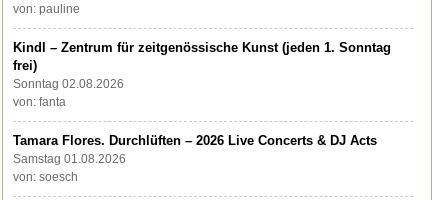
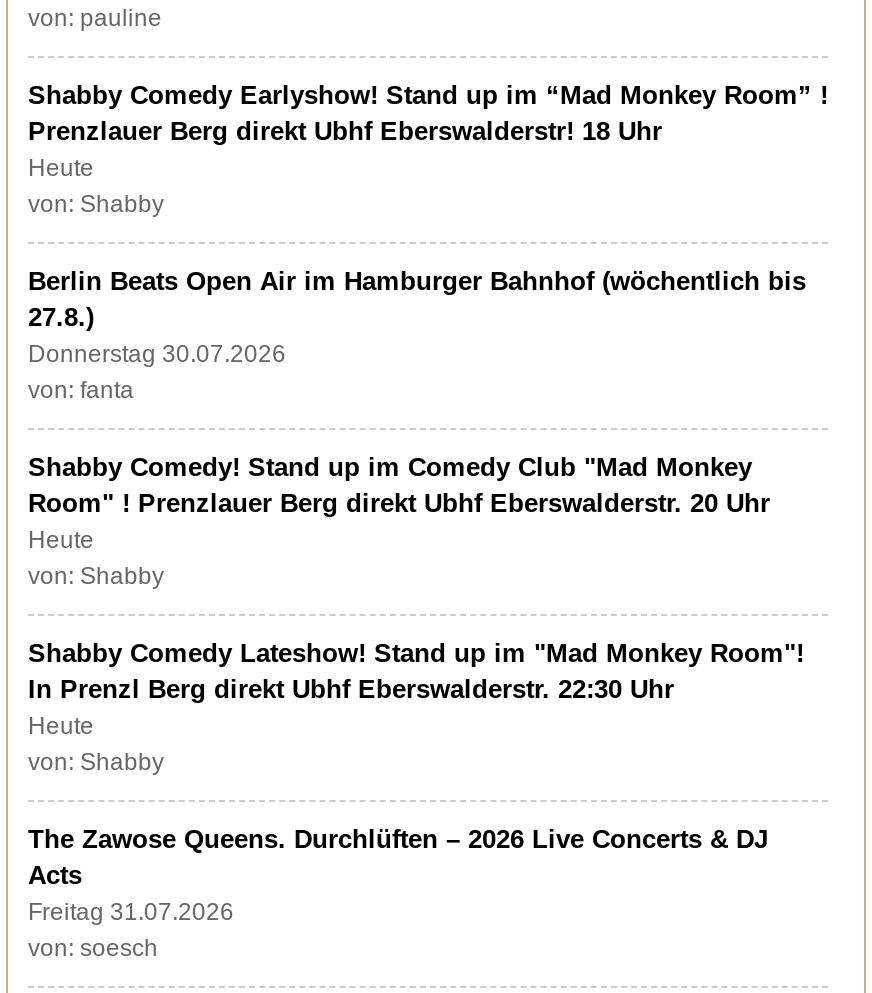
- Kindl – Zentrum für zeitgenössische Kunst (jeden 1. Sonntag
- frei)
- Sonntag 02.08.2026
+ Shabby Comedy Earlyshow! Stand up im “Mad Monkey Room” !
+ Prenzlauer Berg direkt Ubhf Eberswalderstr! 18 Uhr
+ Heute
+ von: Shabby
+ Berlin Beats Open Air im Hamburger Bahnhof (wöchentlich bis
+ 27.8.)
+ Donnerstag 30.07.2026

- Tamara Flores. Durchlüften – 2026 Live Concerts & DJ Acts
- Samstag 01.08.2026
+ Shabby Comedy! Stand up im Comedy Club "Mad Monkey
+ Room" ! Prenzlauer Berg direkt Ubhf Eberswalderstr. 20 Uhr
+ Heute
+ von: Shabby
+ Shabby Comedy Lateshow! Stand up im "Mad Monkey Room"!
+ In Prenzl Berg direkt Ubhf Eberswalderstr. 22:30 Uhr
+ Heute
+ von: Shabby
+ The Zawose Queens. Durchlüften – 2026 Live Concerts & DJ
+ Acts
+ Freitag 31.07.2026
